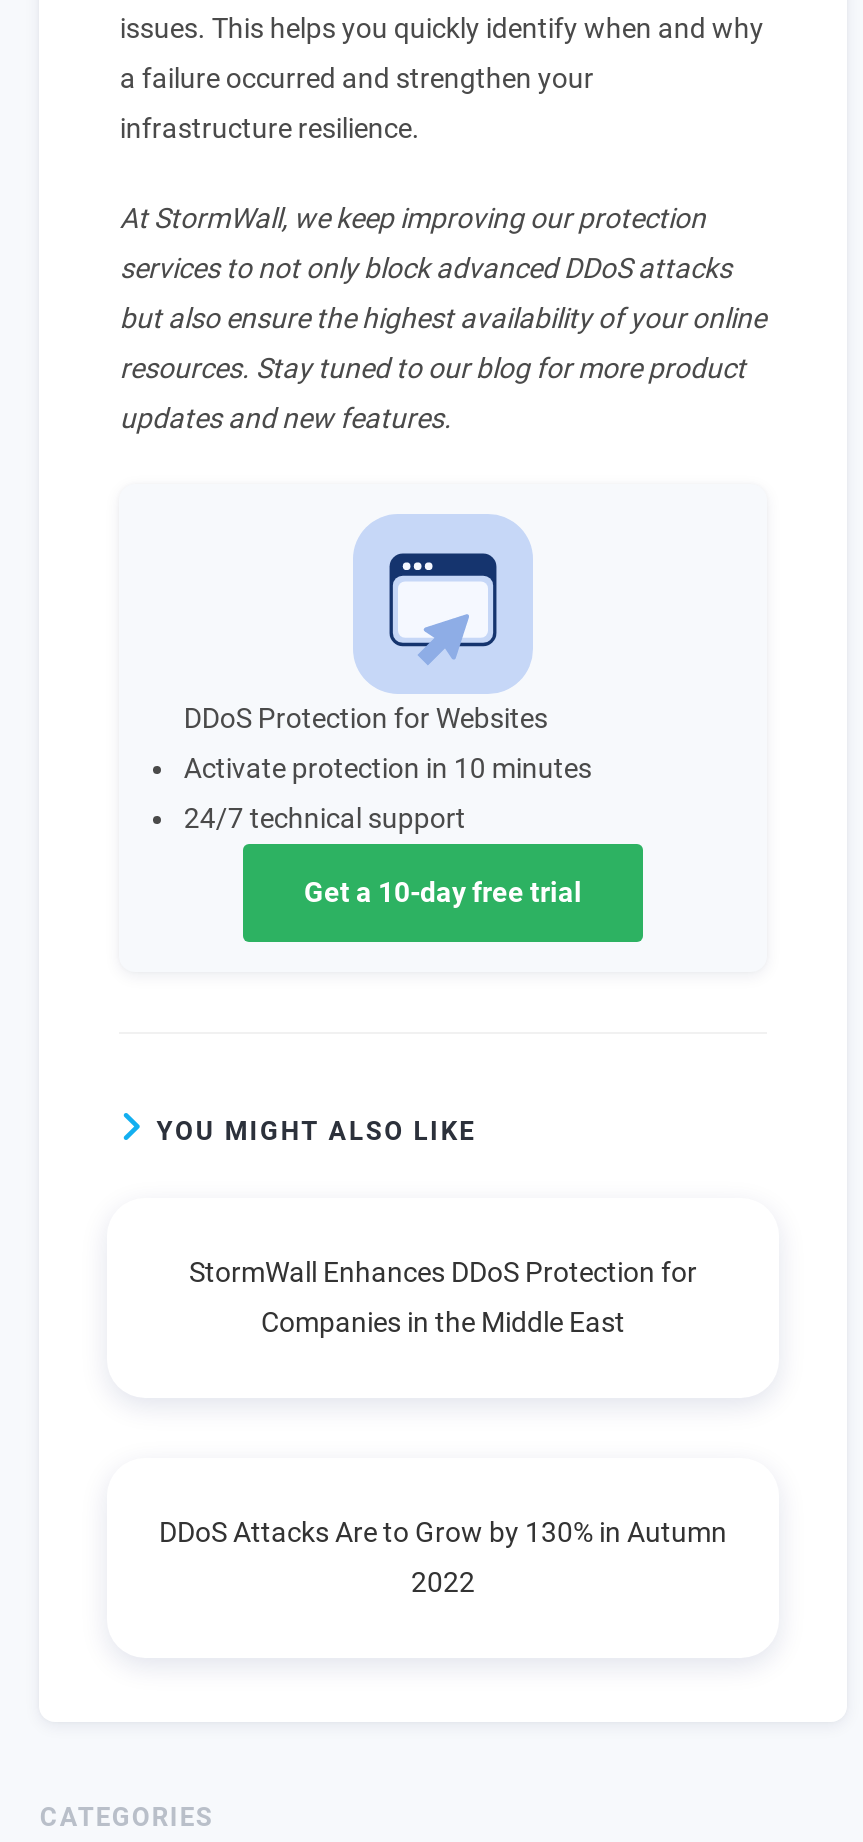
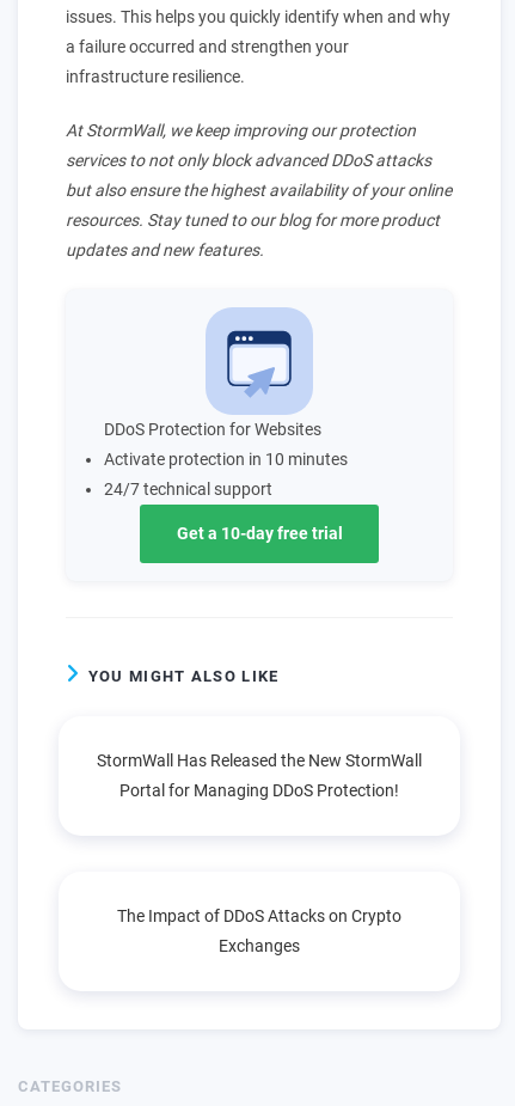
- StormWall Enhances DDoS Protection for
+ StormWall Has Released the New StormWall

- Companies in the Middle East
+ Portal for Managing DDoS Protection!

- DDoS Attacks Are to Grow by 130% in Autumn
+ The Impact of DDoS Attacks on Crypto

- 2022
+ Exchanges
